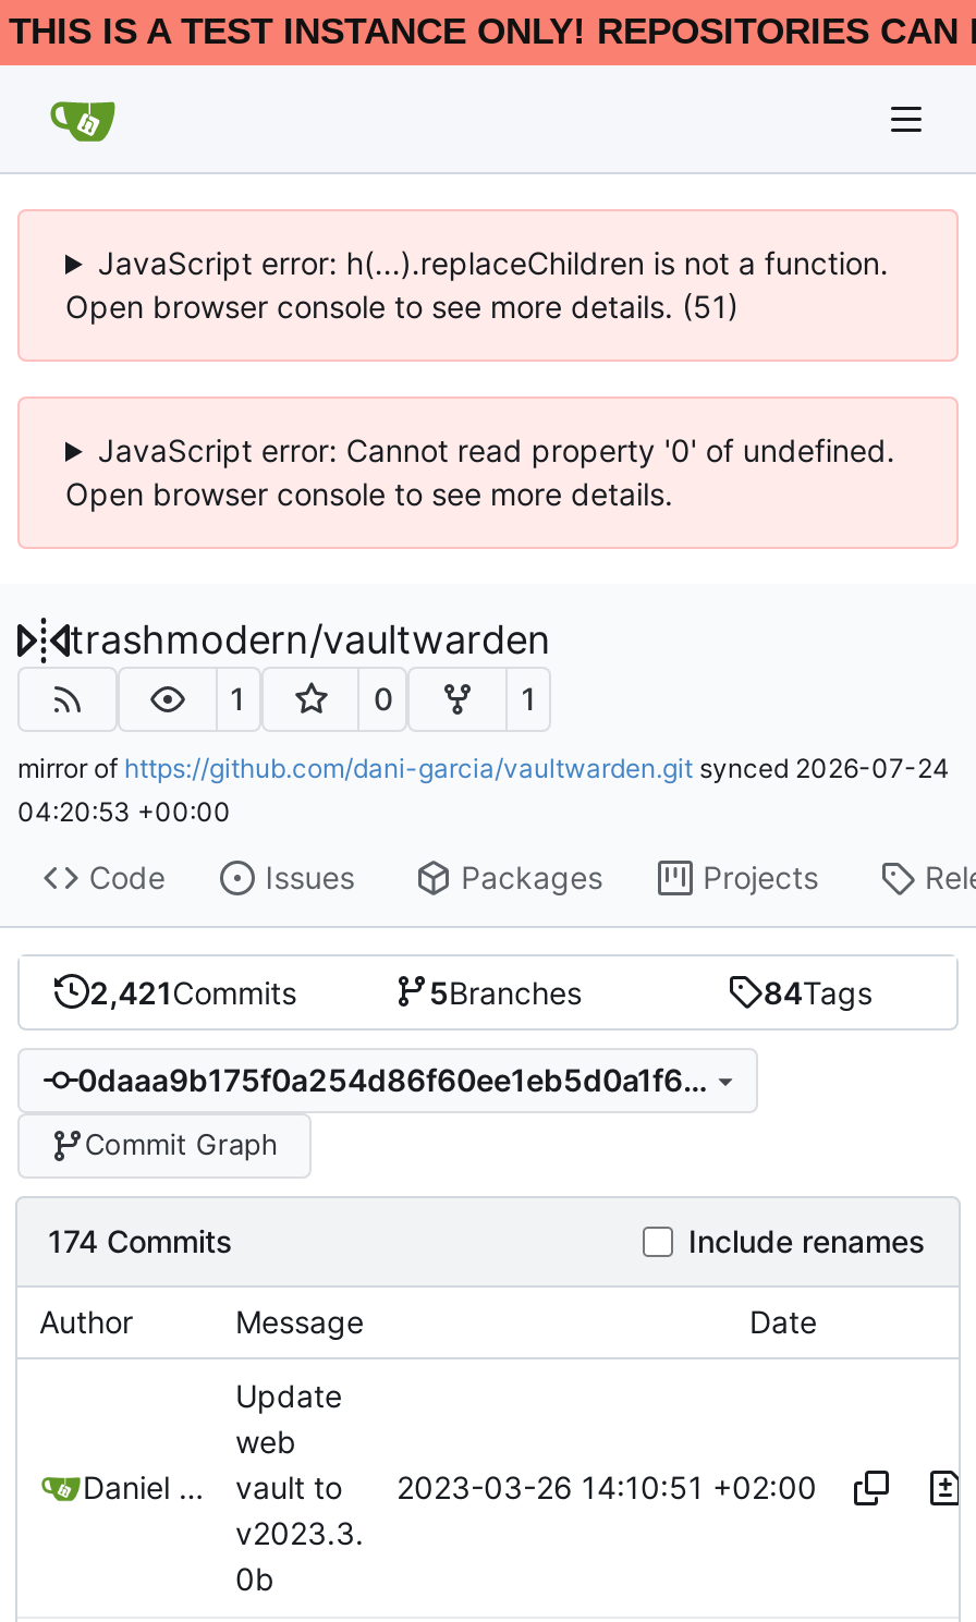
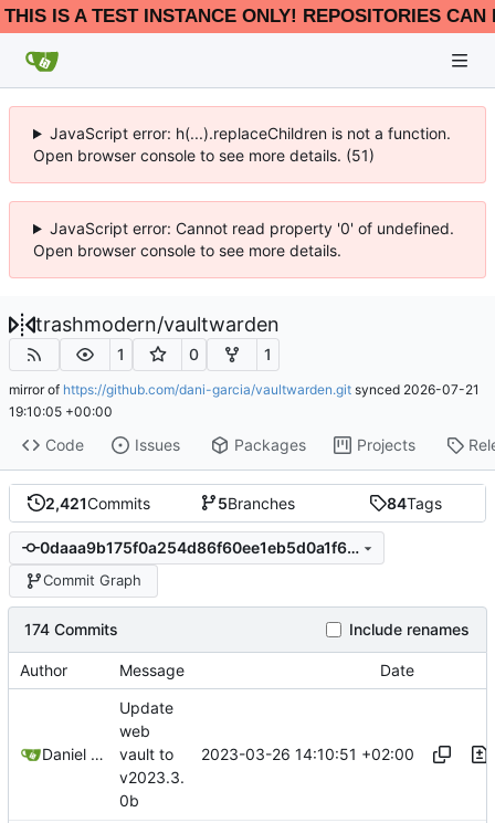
- mirror of https://github.com/dani-garcia/vaultwarden.git synced 2026-07-24
+ mirror of https://github.com/dani-garcia/vaultwarden.git synced 2026-07-21

- 04:20:53 +00:00
+ 19:10:05 +00:00
